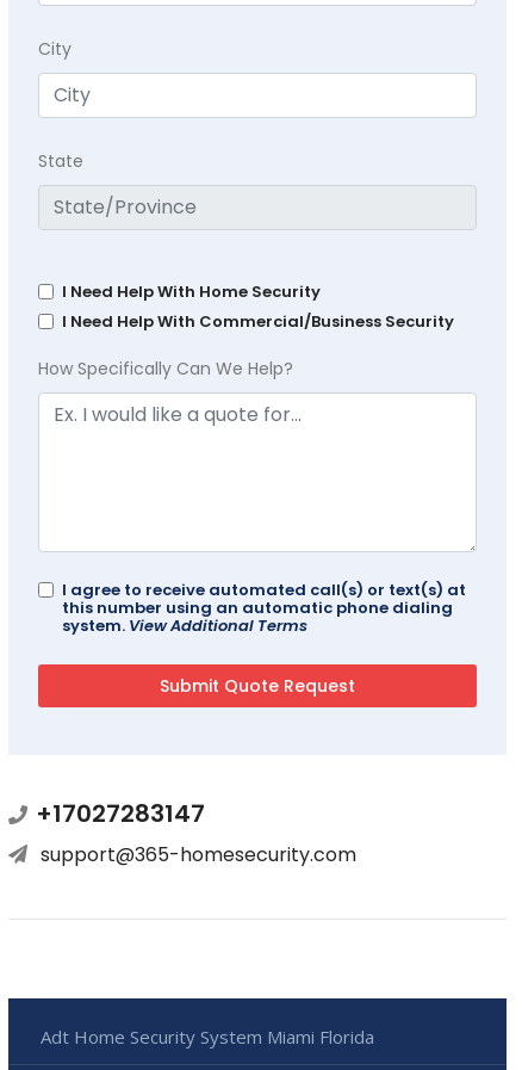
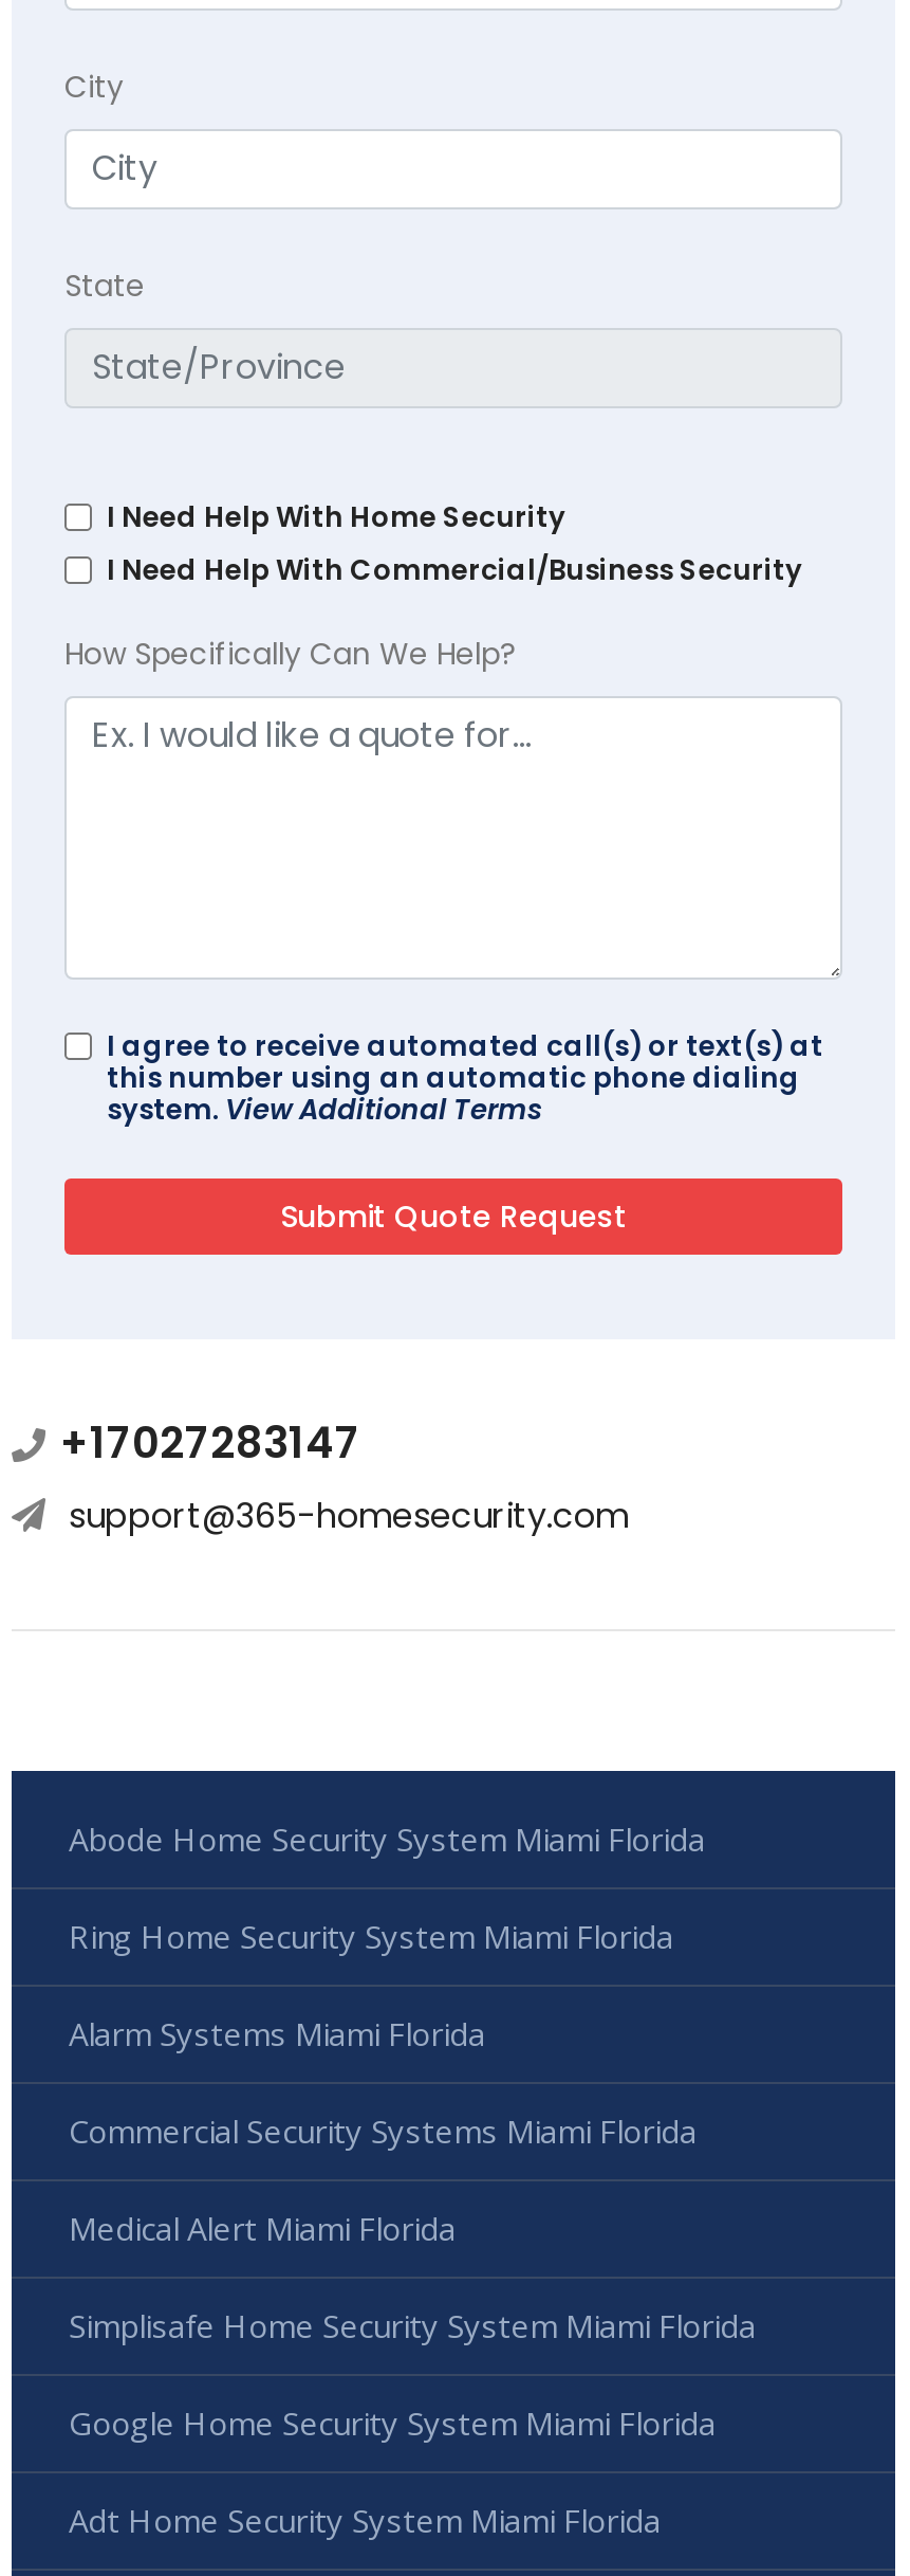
+ Abode Home Security System Miami Florida
+ Ring Home Security System Miami Florida
+ Alarm Systems Miami Florida
+ Commercial Security Systems Miami Florida
+ Medical Alert Miami Florida
+ Simplisafe Home Security System Miami Florida
+ Google Home Security System Miami Florida
